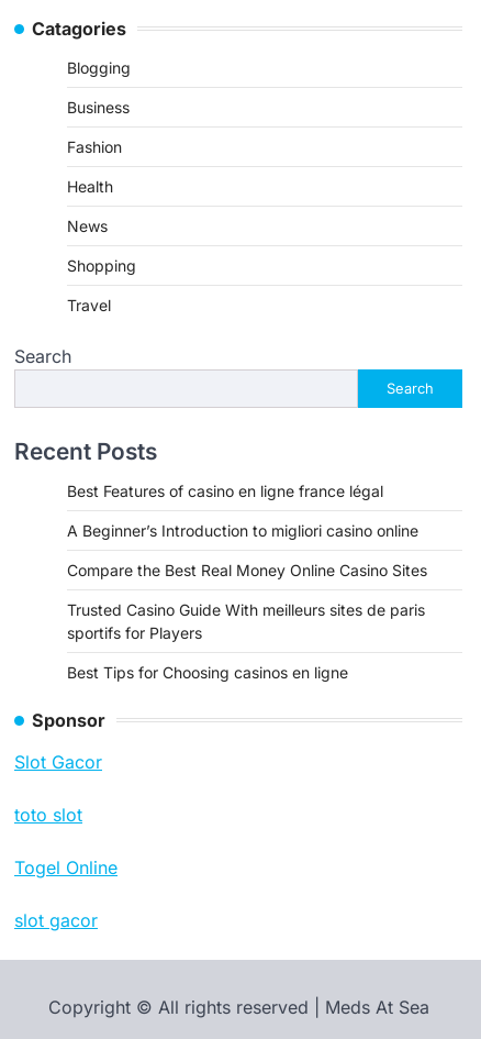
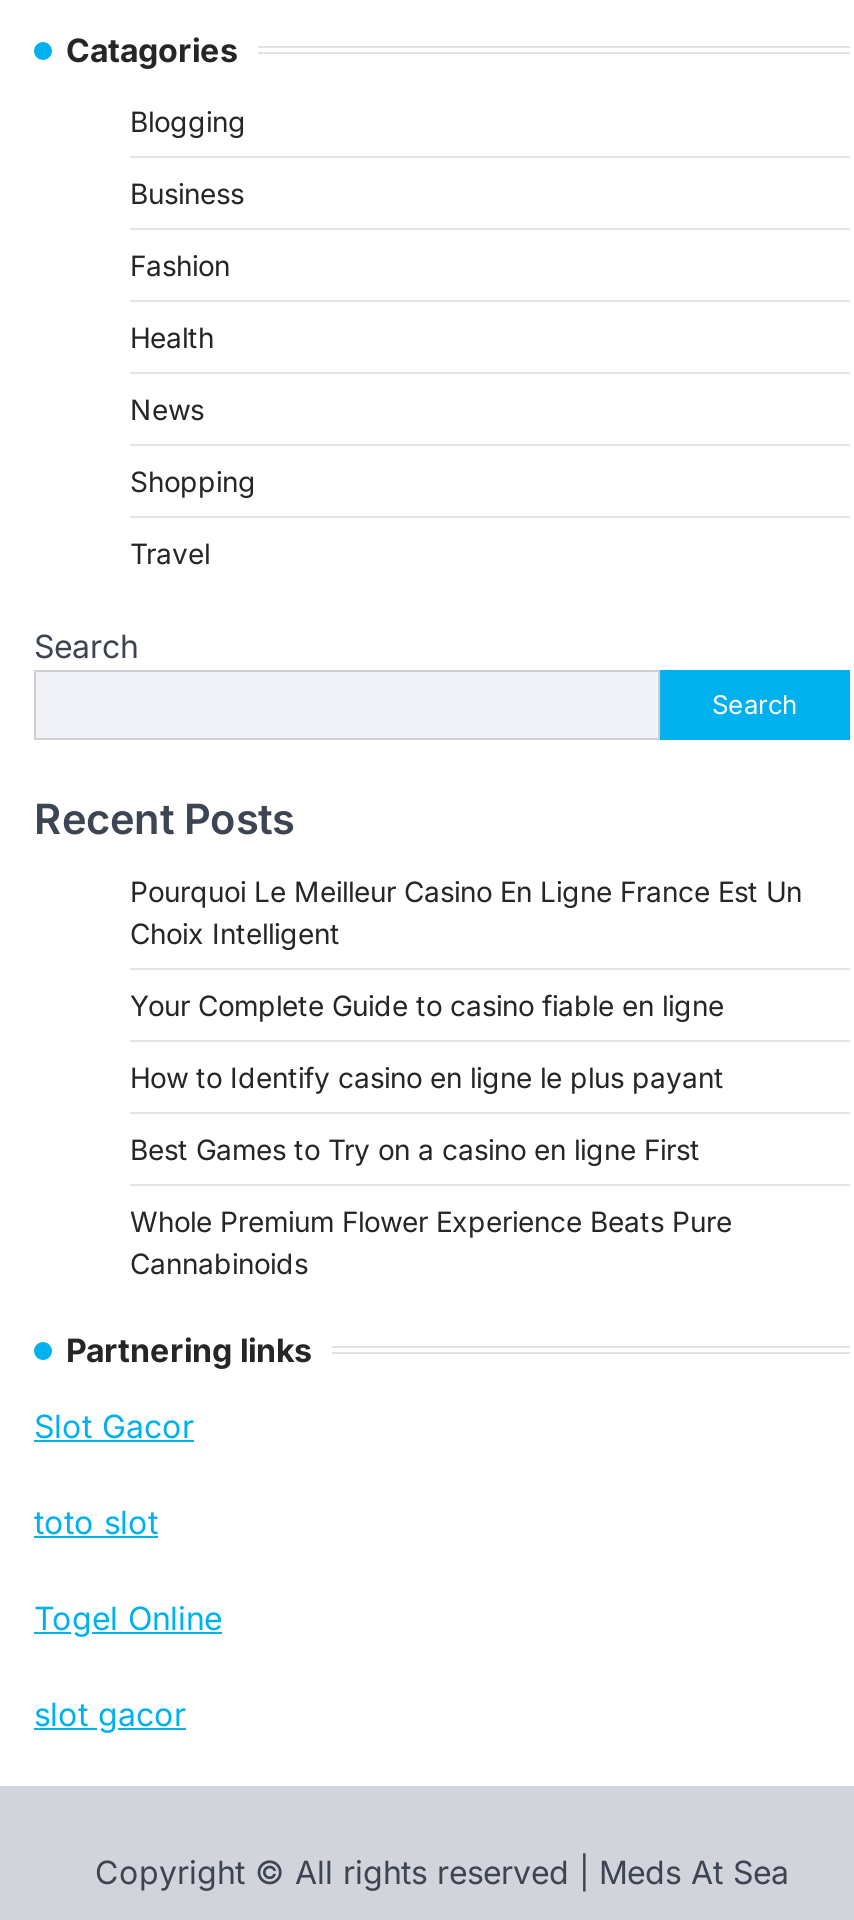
- Best Features of casino en ligne france légal
+ Pourquoi Le Meilleur Casino En Ligne France Est Un
+ Choix Intelligent

- A Beginner’s Introduction to migliori casino online
+ Your Complete Guide to casino fiable en ligne

- Compare the Best Real Money Online Casino Sites
+ How to Identify casino en ligne le plus payant

- Trusted Casino Guide With meilleurs sites de paris
- sportifs for Players
+ Best Games to Try on a casino en ligne First

- Best Tips for Choosing casinos en ligne
+ Whole Premium Flower Experience Beats Pure
+ Cannabinoids

- Sponsor
+ Partnering links
